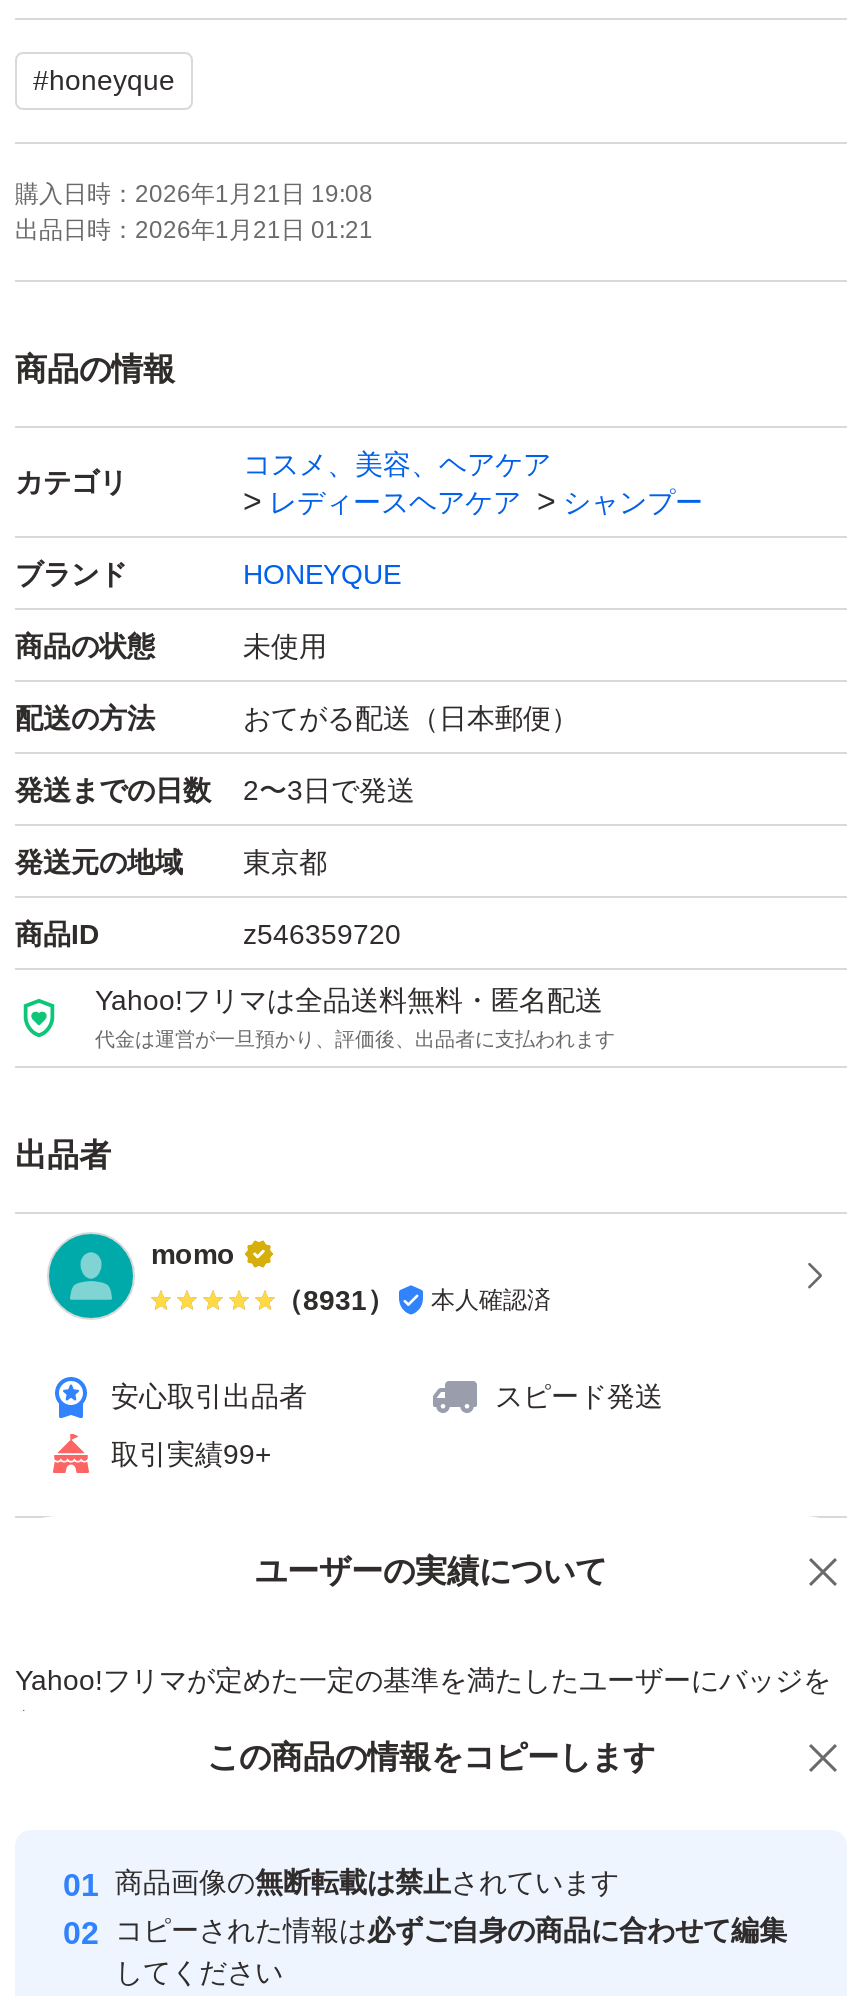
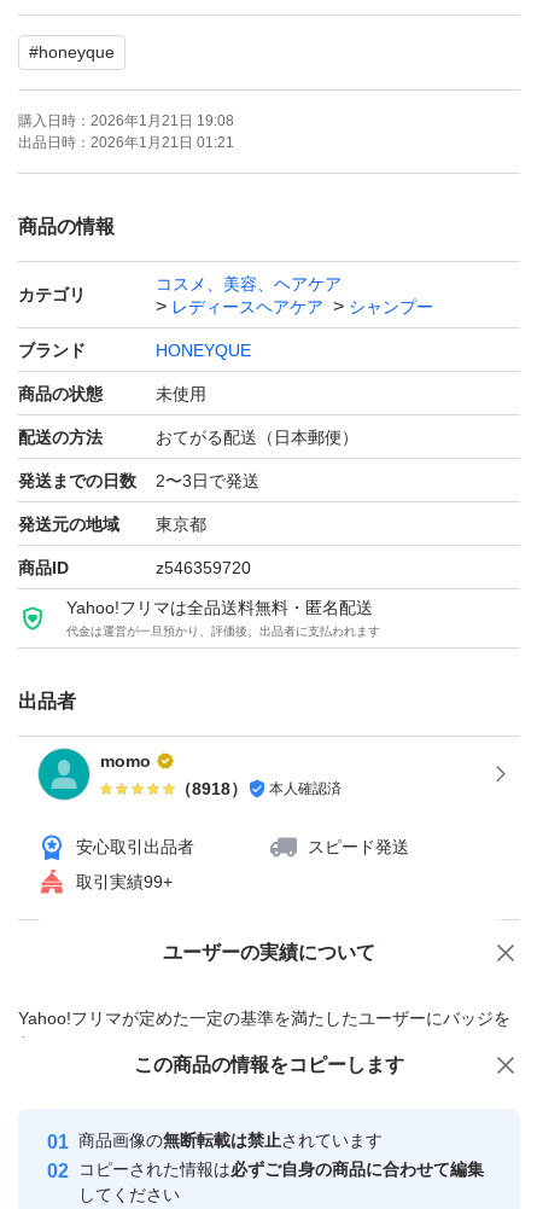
- （8931） 本人確認済
+ （8918） 本人確認済
